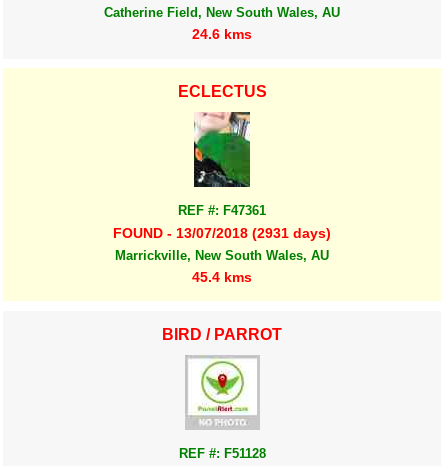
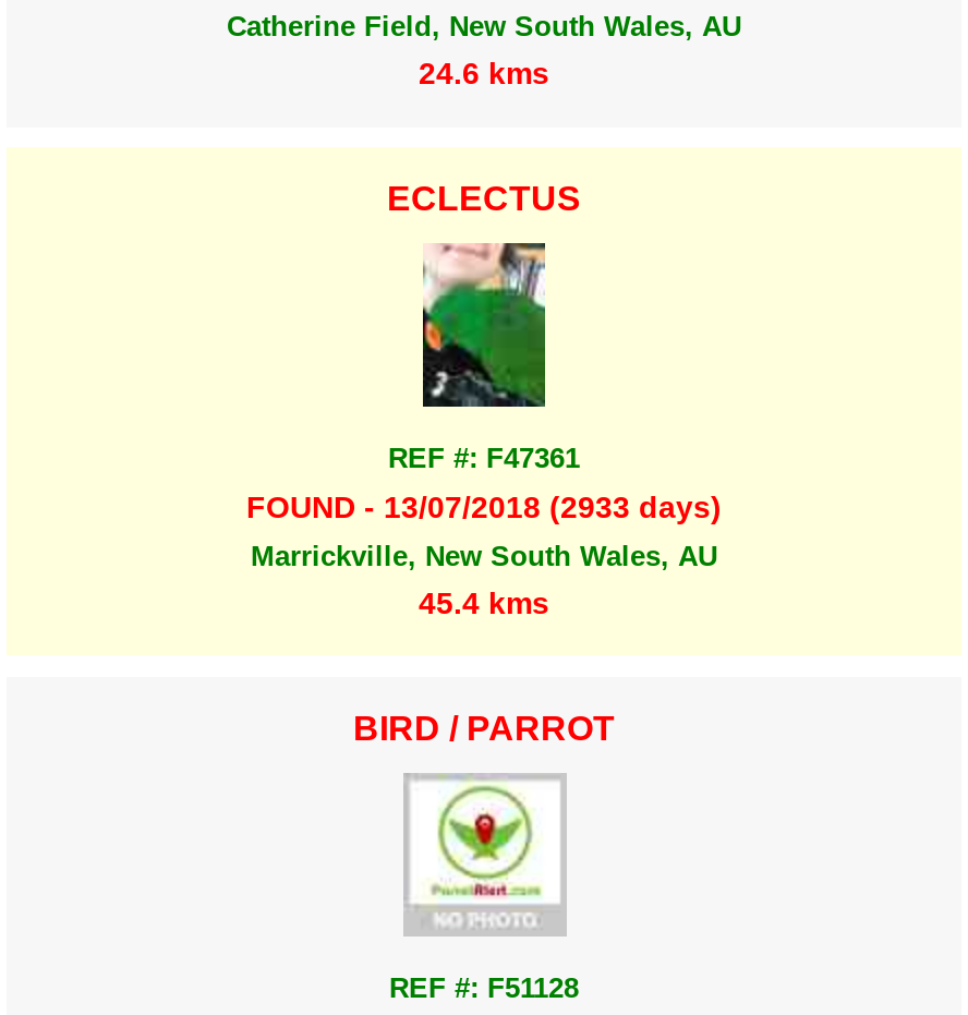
- FOUND - 13/07/2018 (2931 days)
+ FOUND - 13/07/2018 (2933 days)
